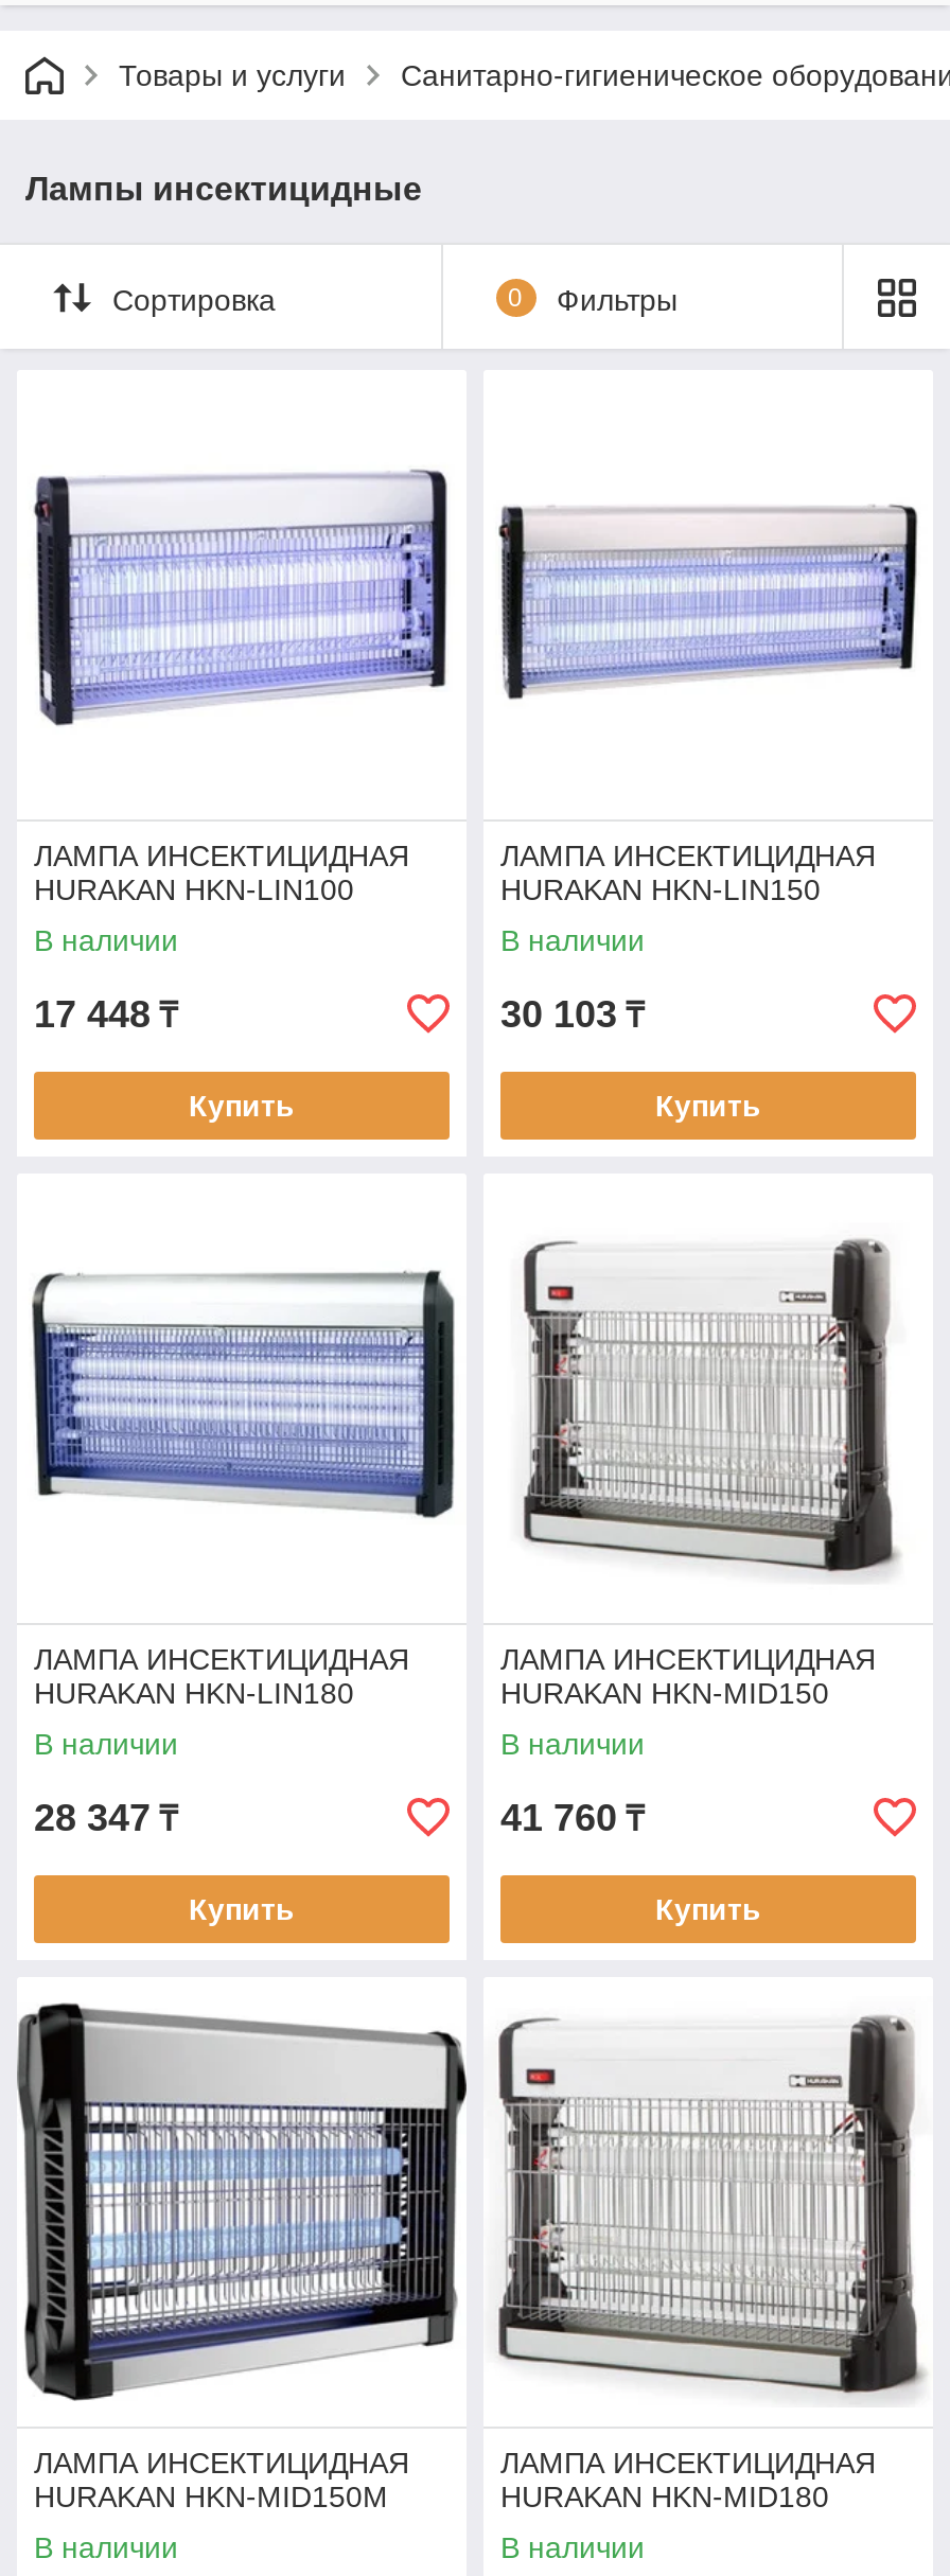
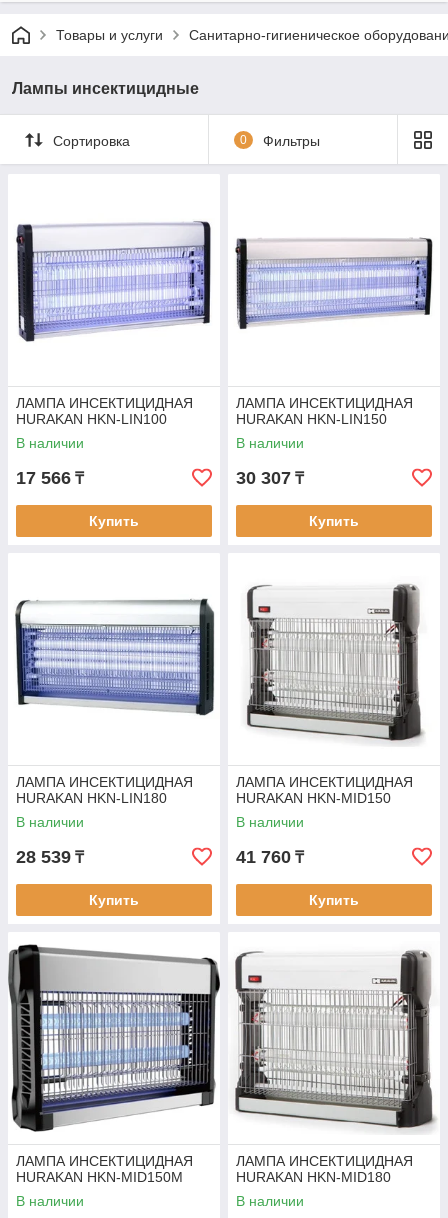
- 17 448 ₸
+ 17 566 ₸

- 30 103 ₸
+ 30 307 ₸

- 28 347 ₸
+ 28 539 ₸
